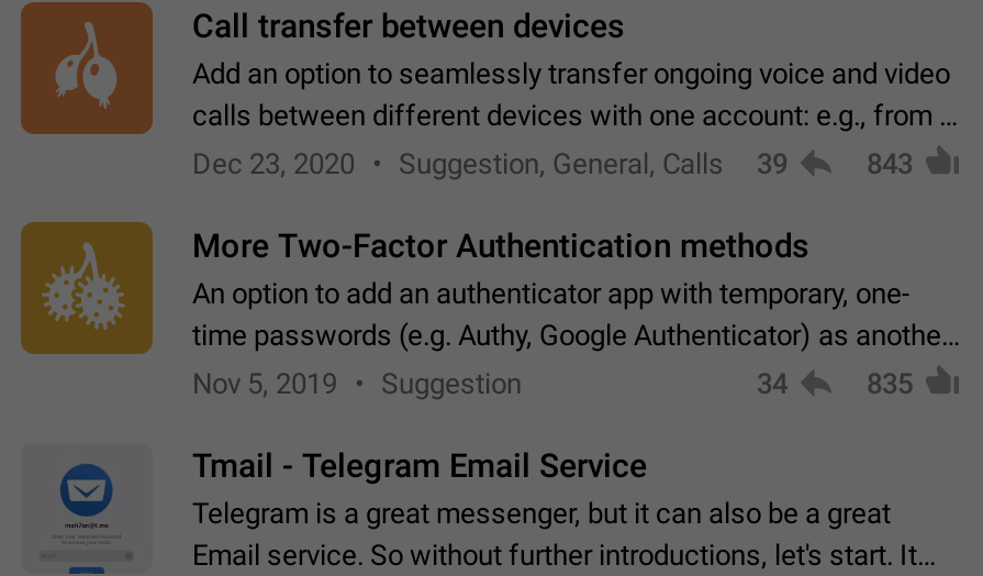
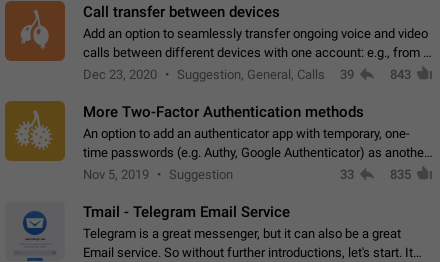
- 34
+ 33
